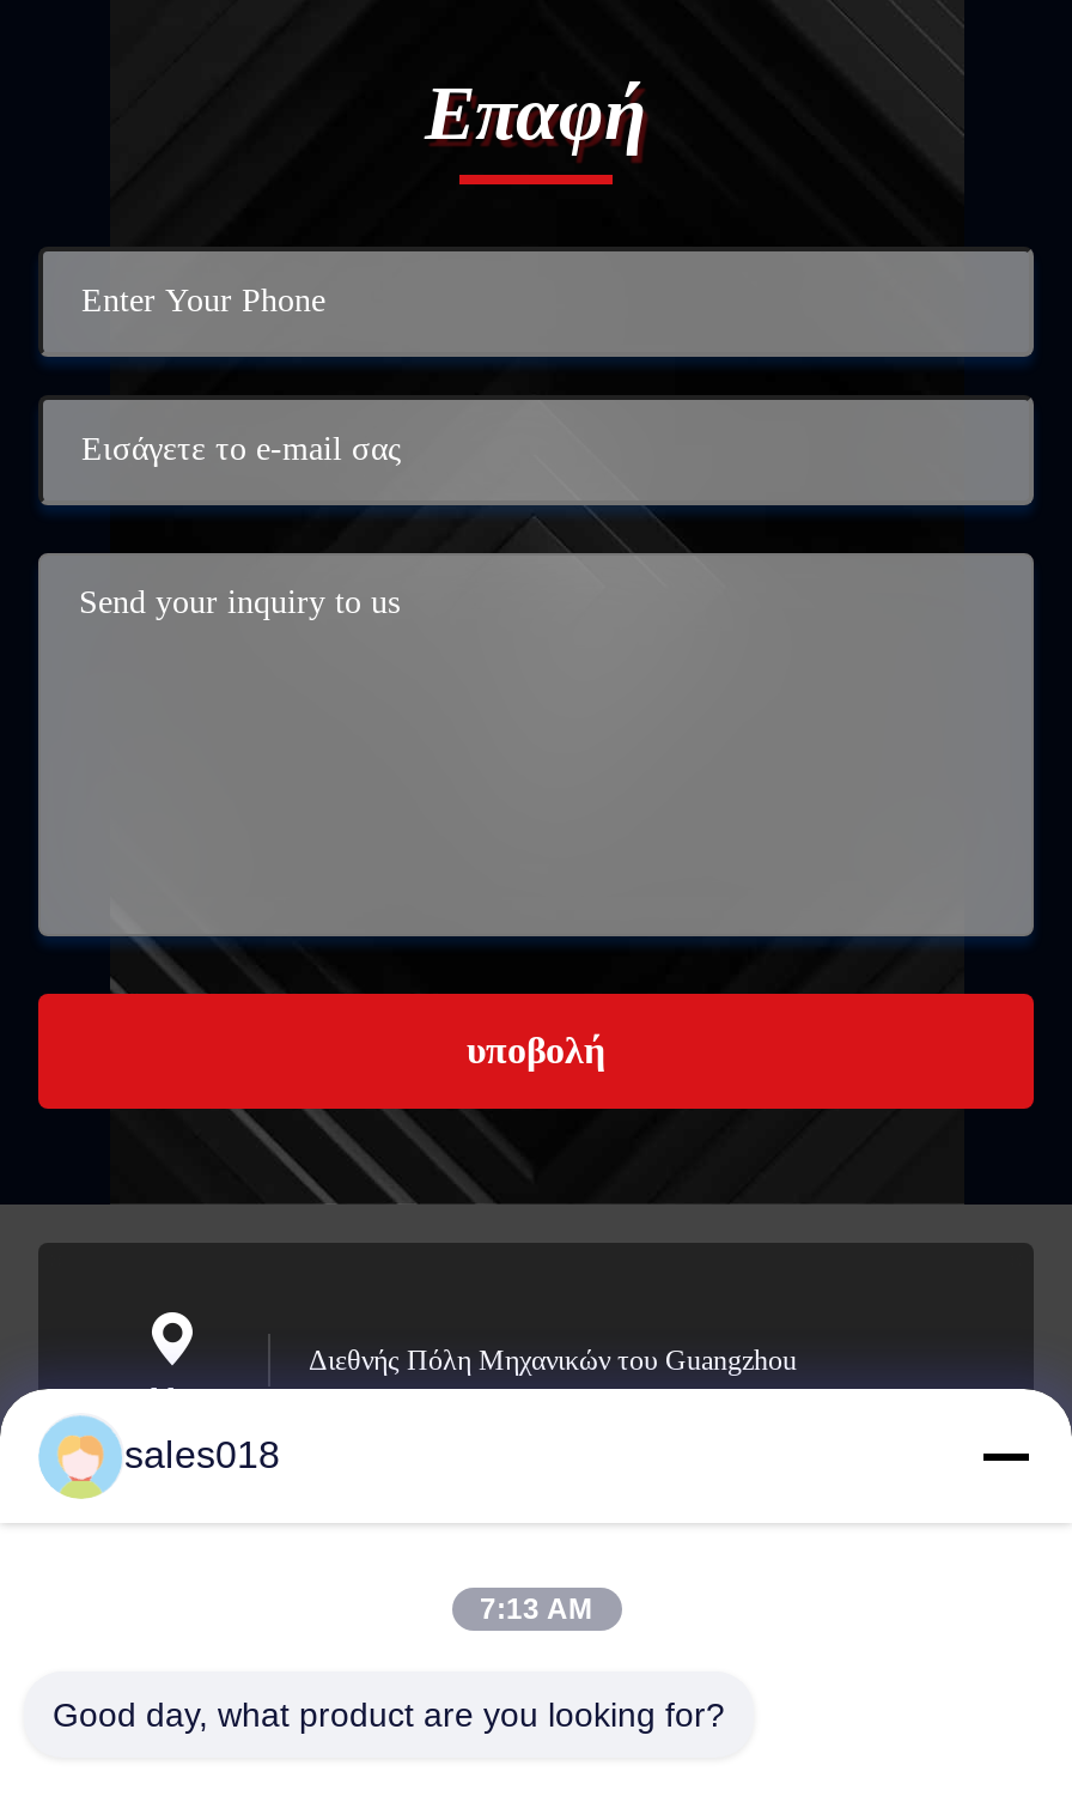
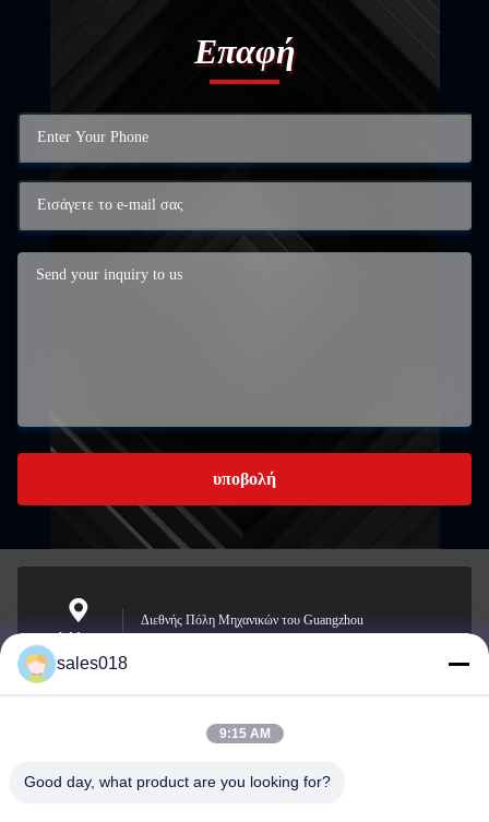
- 7:13 AM
+ 9:15 AM
